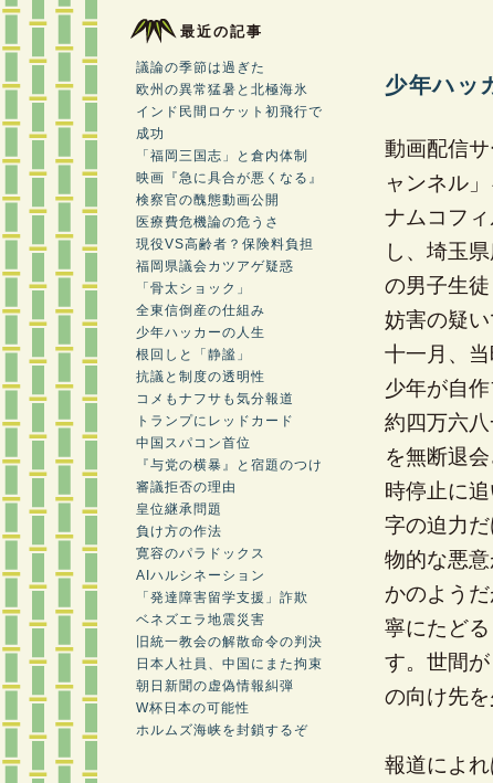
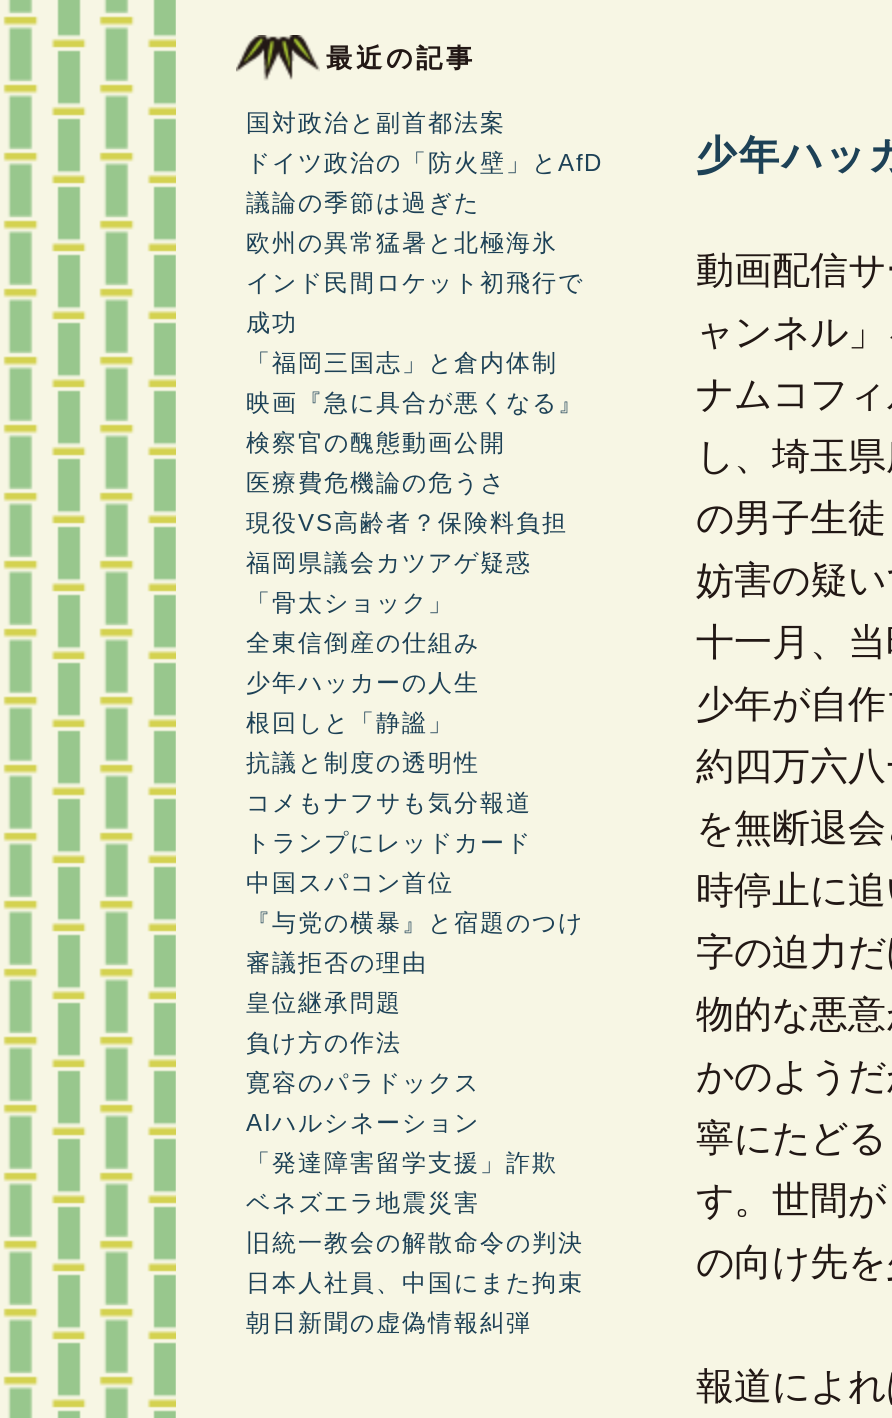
+ 国対政治と副首都法案
+ ドイツ政治の「防火壁」とAfD

moved down: 議論の季節は過ぎた | 欧州の異常猛暑と北極海氷 | インド民間ロケット初飛行で | ... | 日本人社員、中国にまた拘束 | 朝日新聞の虚偽情報糾弾

- W杯日本の可能性
- ホルムズ海峡を封鎖するぞ
